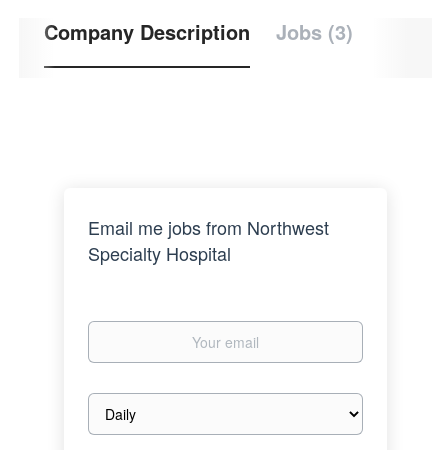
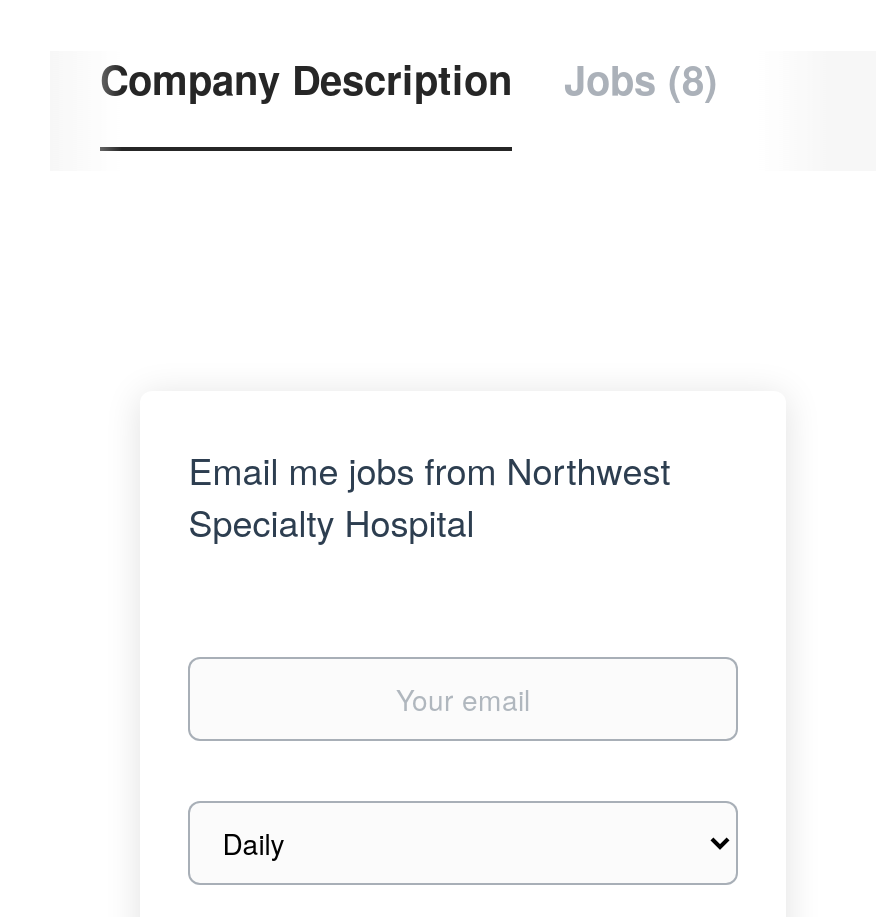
- Company Description Jobs (3)
+ Company Description Jobs (8)
